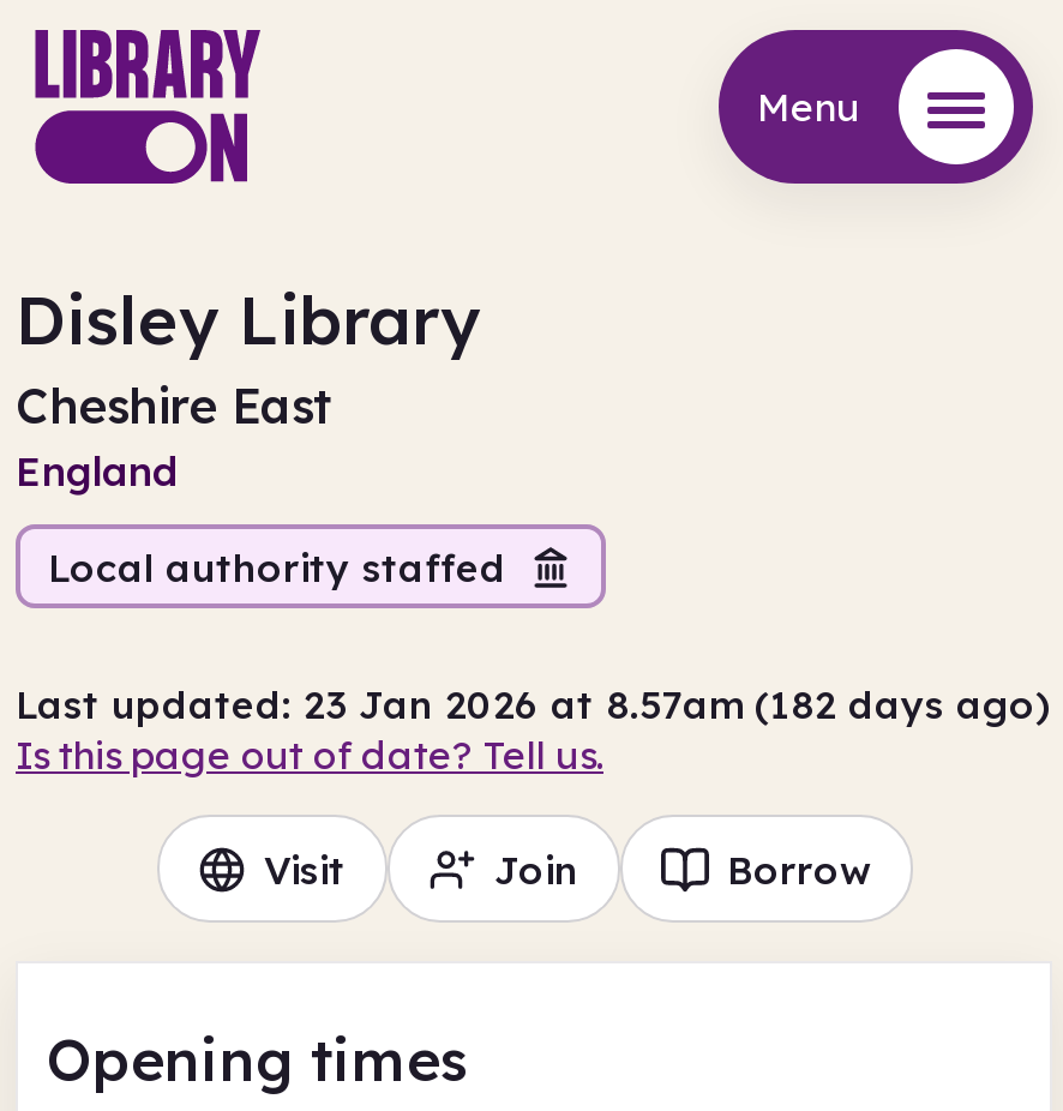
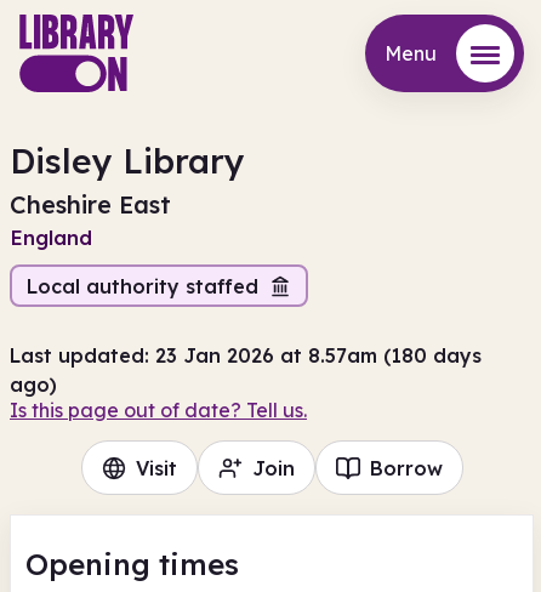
- Last updated: 23 Jan 2026 at 8.57am (182 days ago)
+ Last updated: 23 Jan 2026 at 8.57am (180 days
+ ago)
